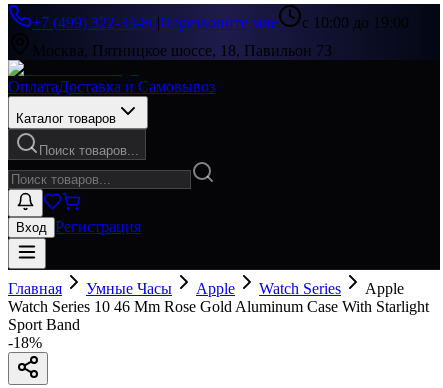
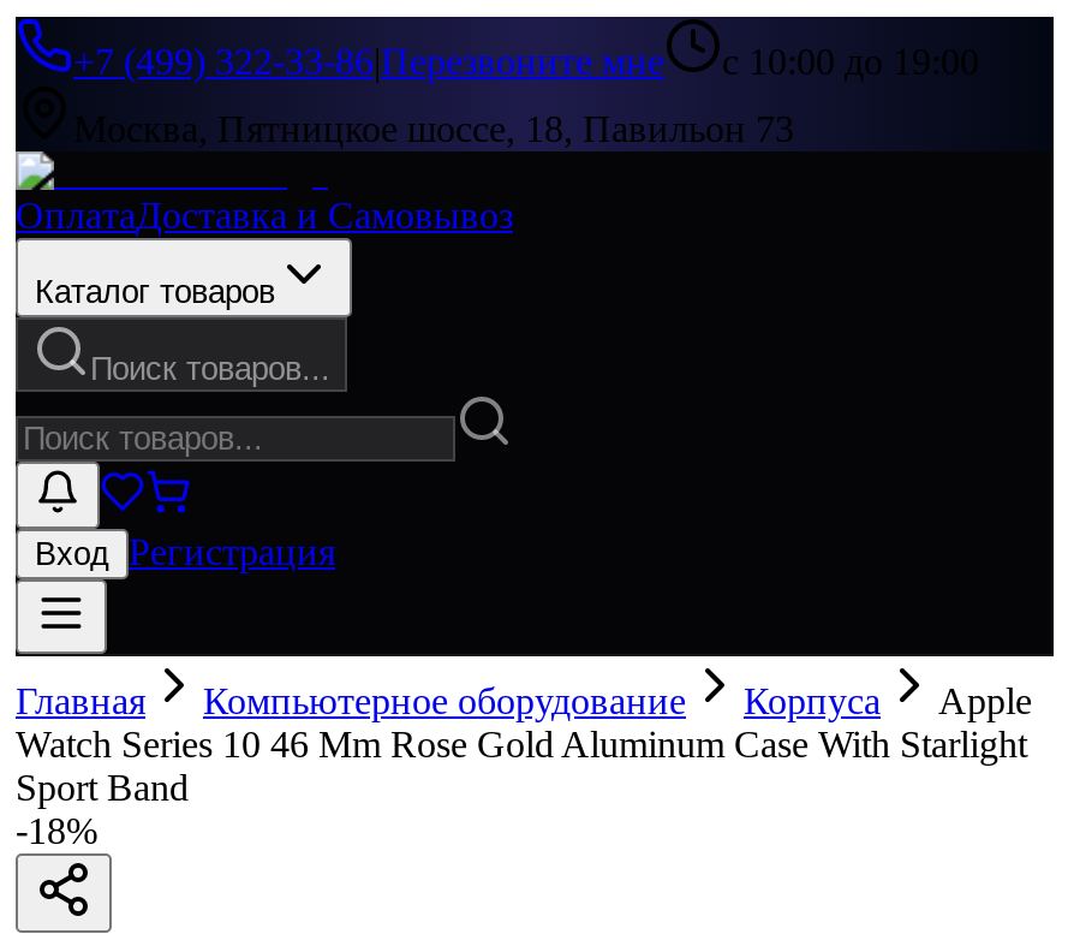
- Умные Часы
- Apple
- Watch Series
+ Компьютерное оборудование
+ Корпуса
